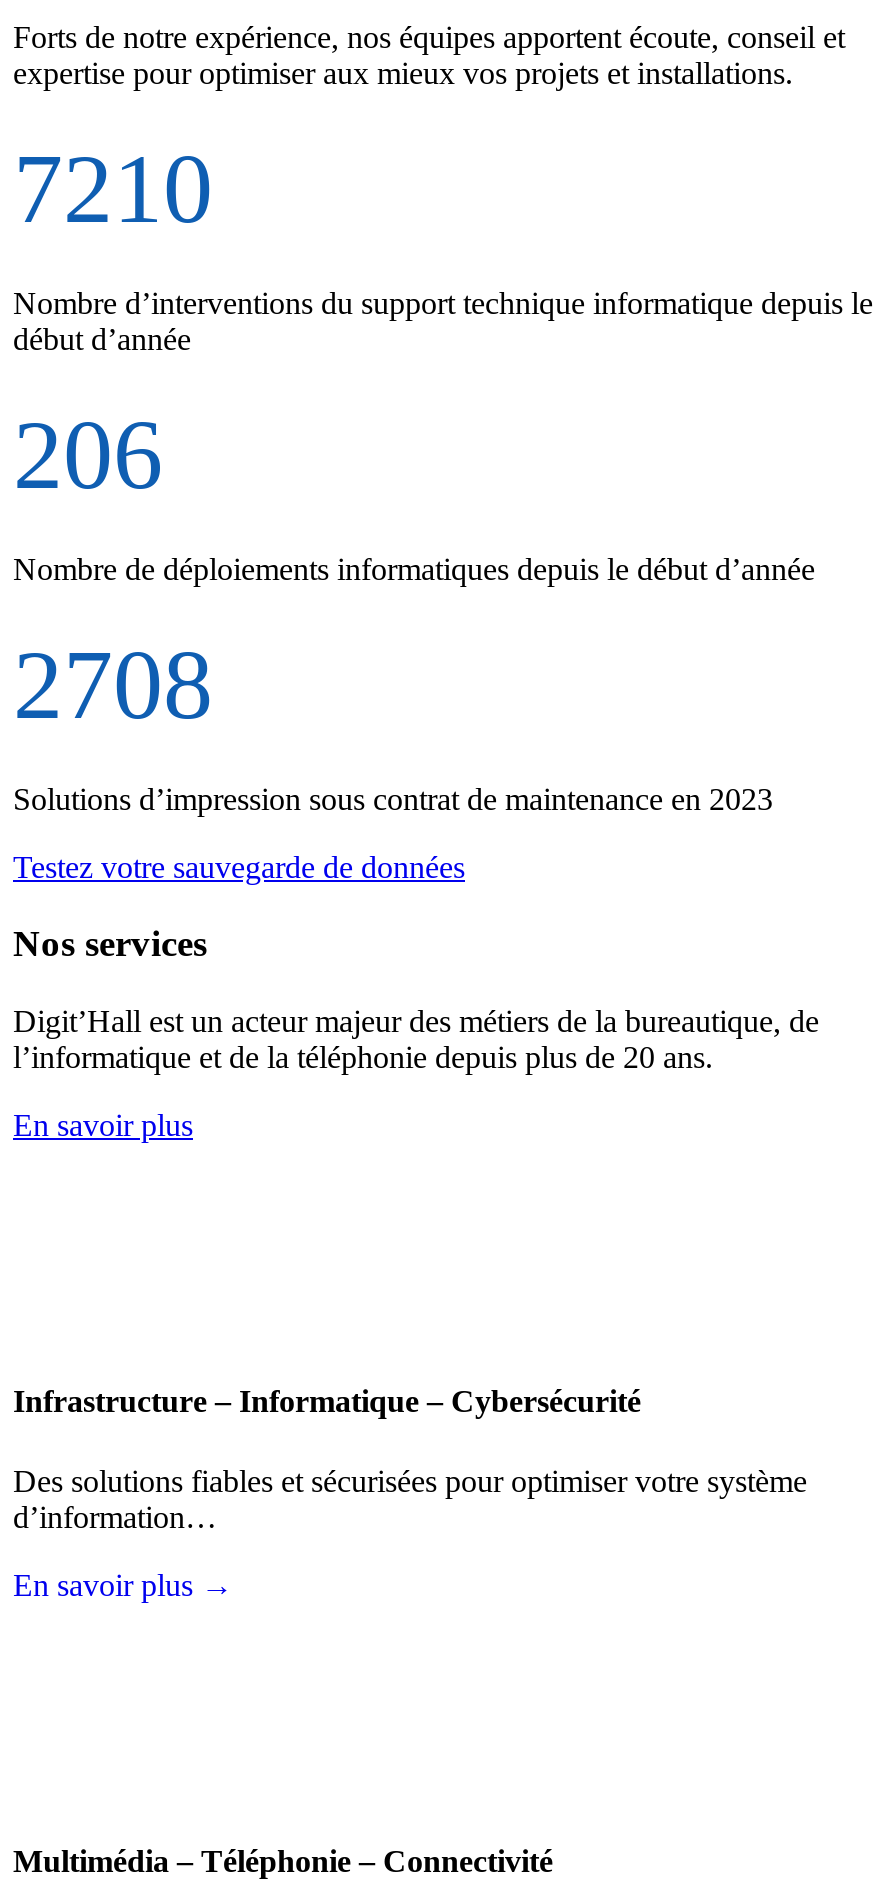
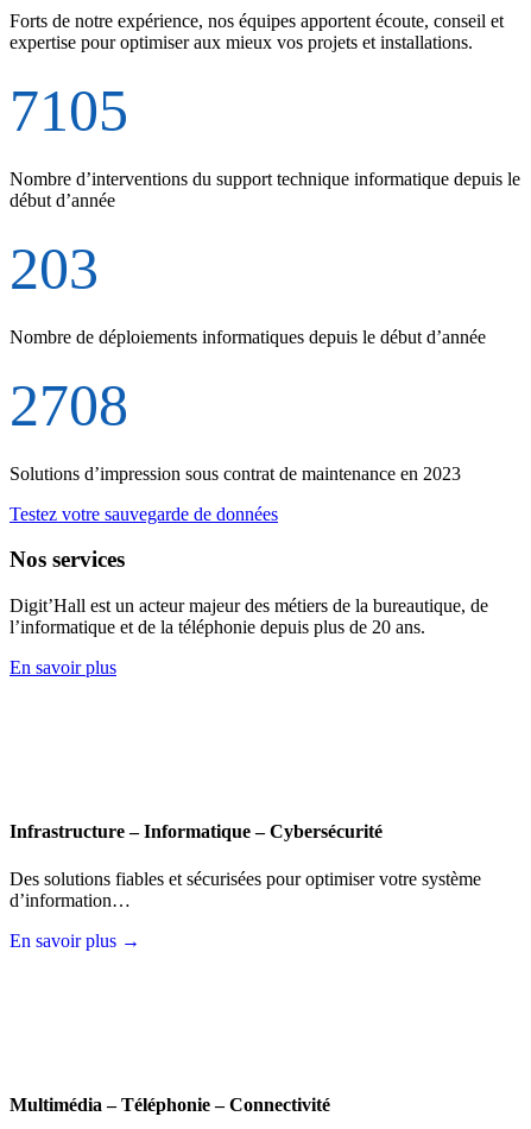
- 7210
+ 7105

- 206
+ 203
